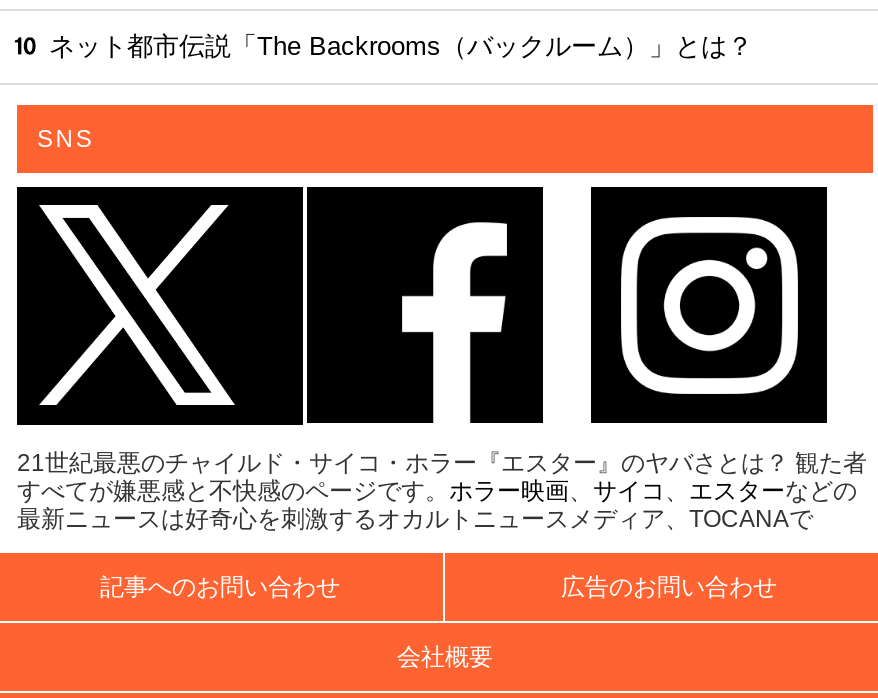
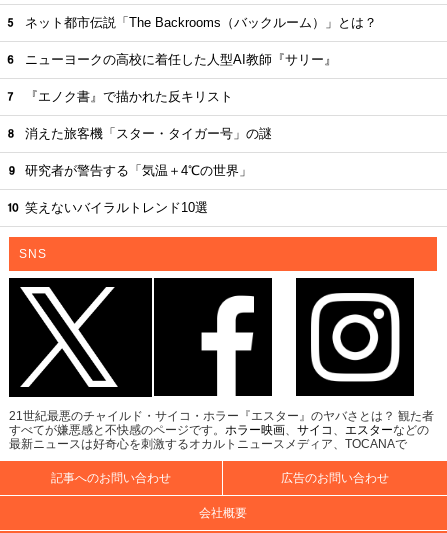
+ ニューヨークの高校に着任した人型AI教師『サリー』
+ 『エノク書』で描かれた反キリスト
+ 消えた旅客機「スター・タイガー号」の謎
+ 研究者が警告する「気温＋4℃の世界」
+ 笑えないバイラルトレンド10選
